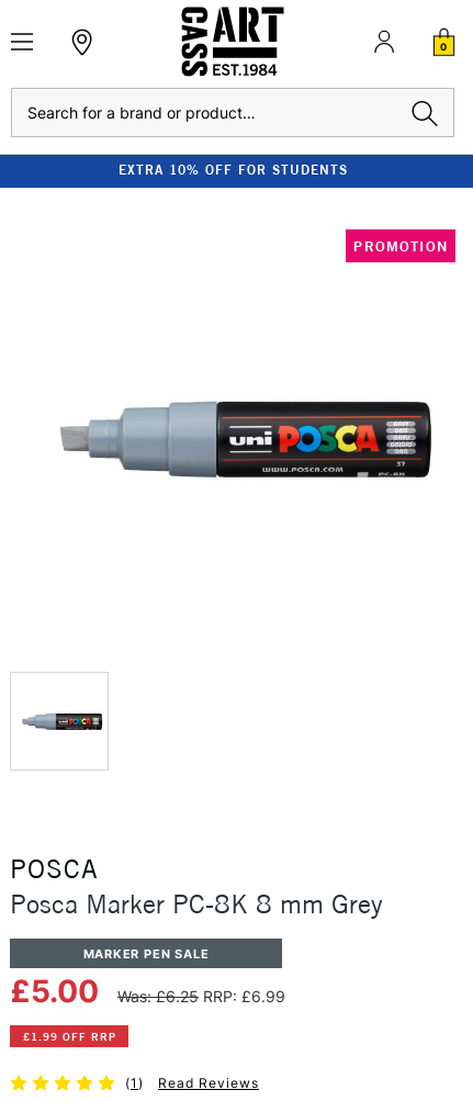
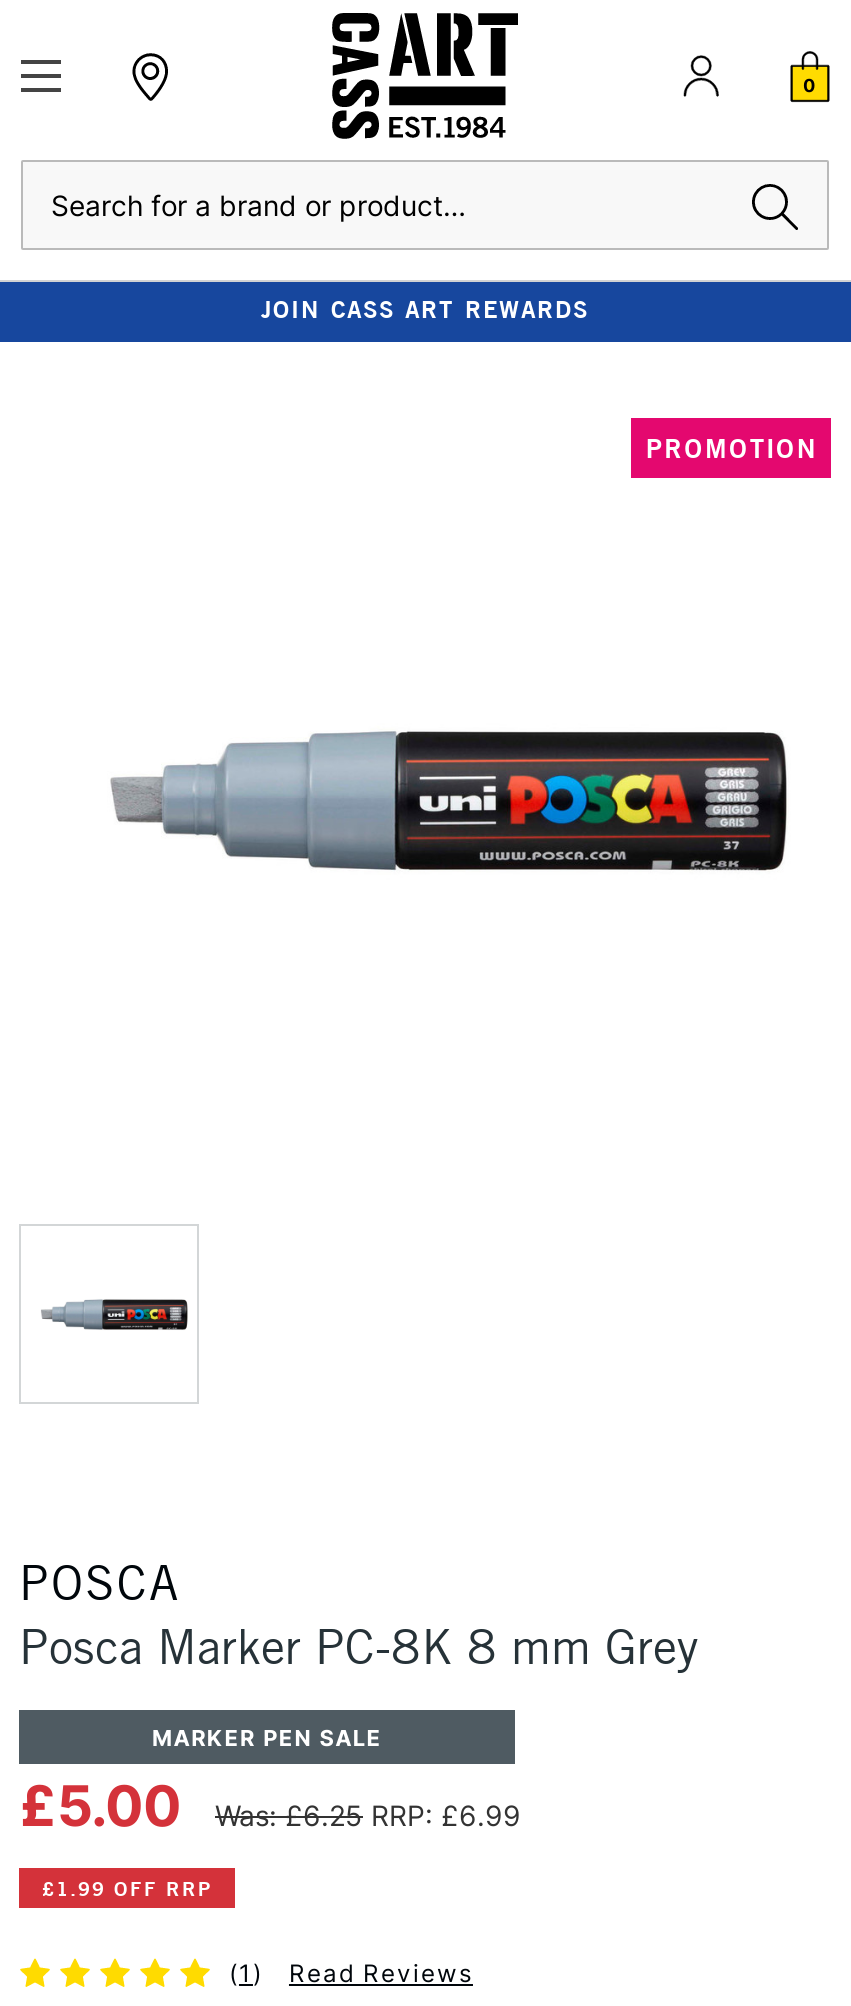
- EXTRA 10% OFF FOR STUDENTS
+ JOIN CASS ART REWARDS
